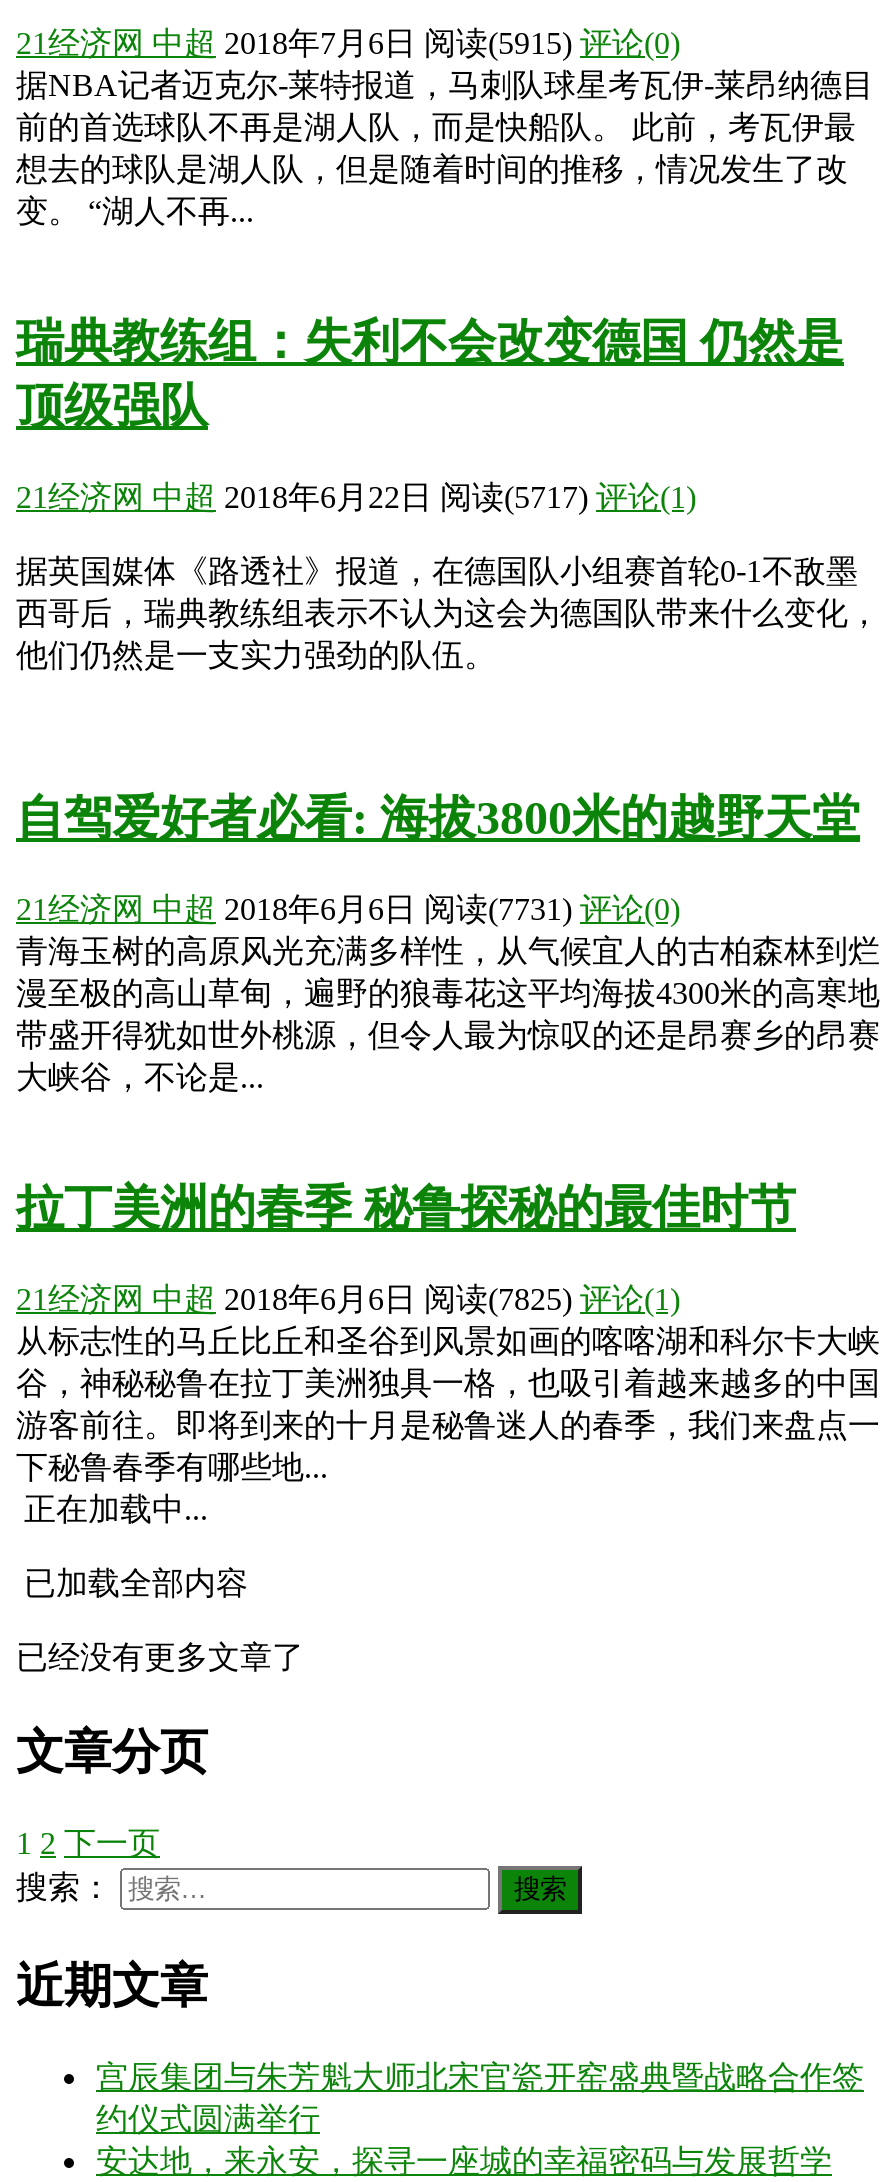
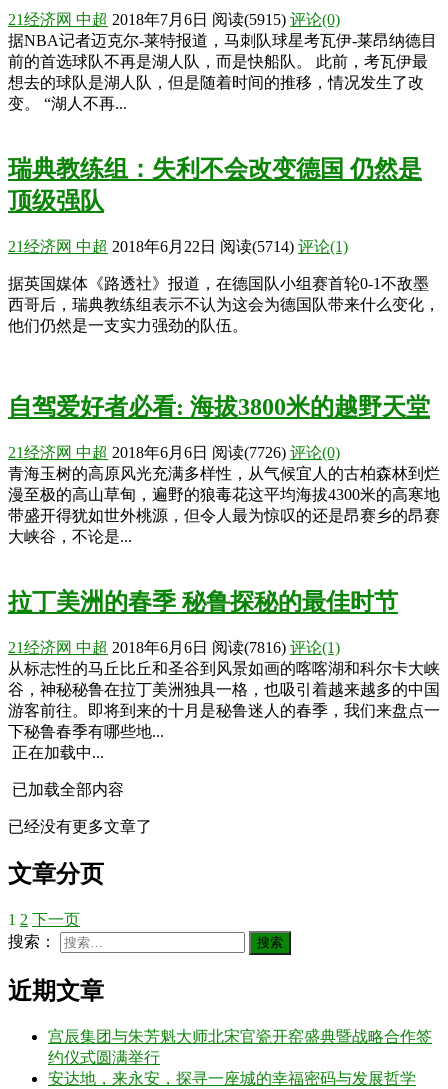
- 21经济网中超 2018年6月22日阅读(5717) 评论(1)
+ 21经济网中超 2018年6月22日阅读(5714) 评论(1)

- 21经济网中超 2018年6月6日阅读(7731) 评论(0)
+ 21经济网中超 2018年6月6日阅读(7726) 评论(0)

- 21经济网中超 2018年6月6日阅读(7825) 评论(1)
+ 21经济网中超 2018年6月6日阅读(7816) 评论(1)
